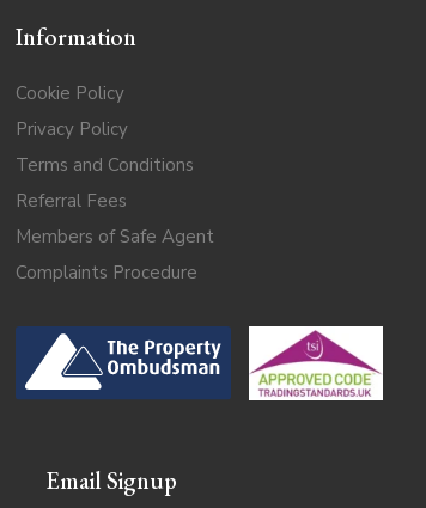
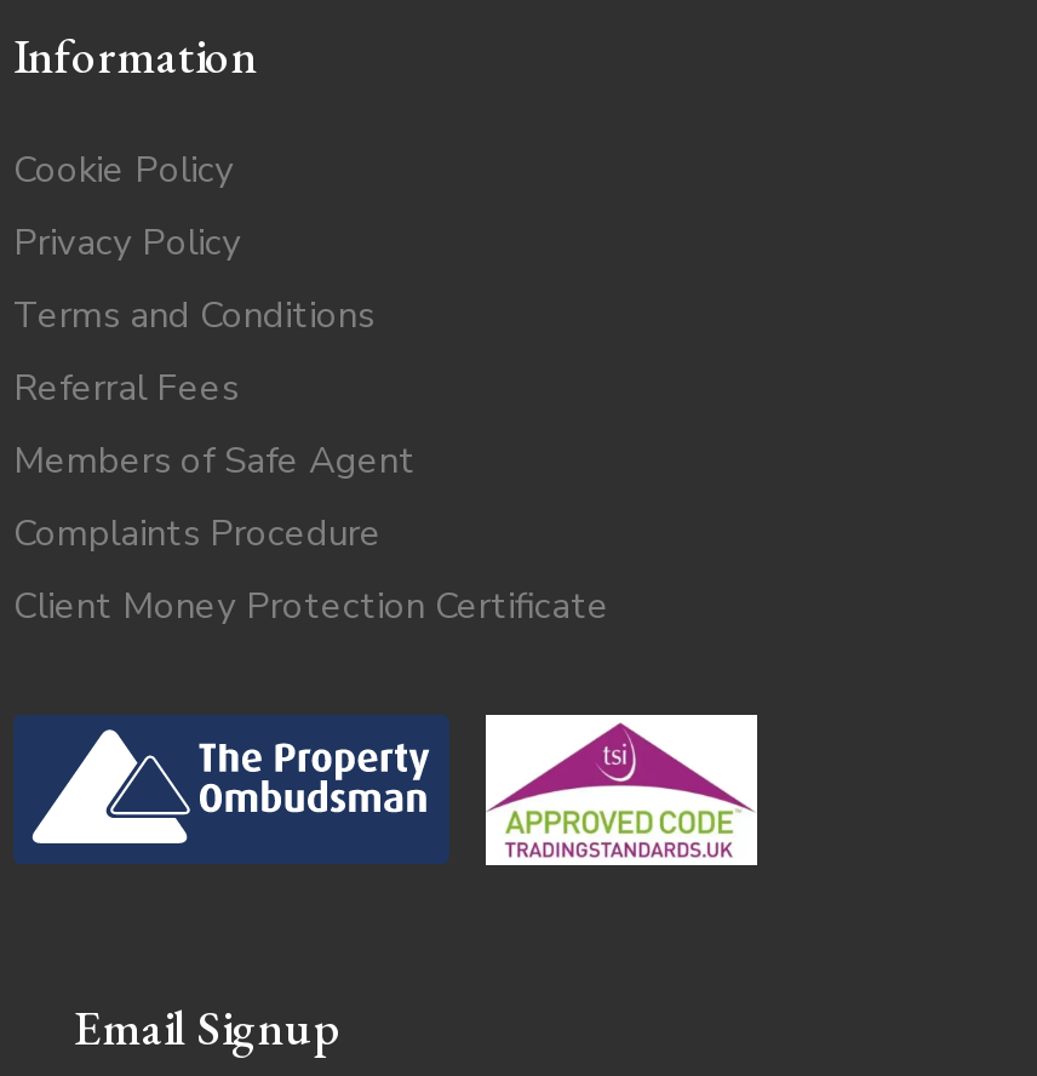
+ Client Money Protection Certificate
